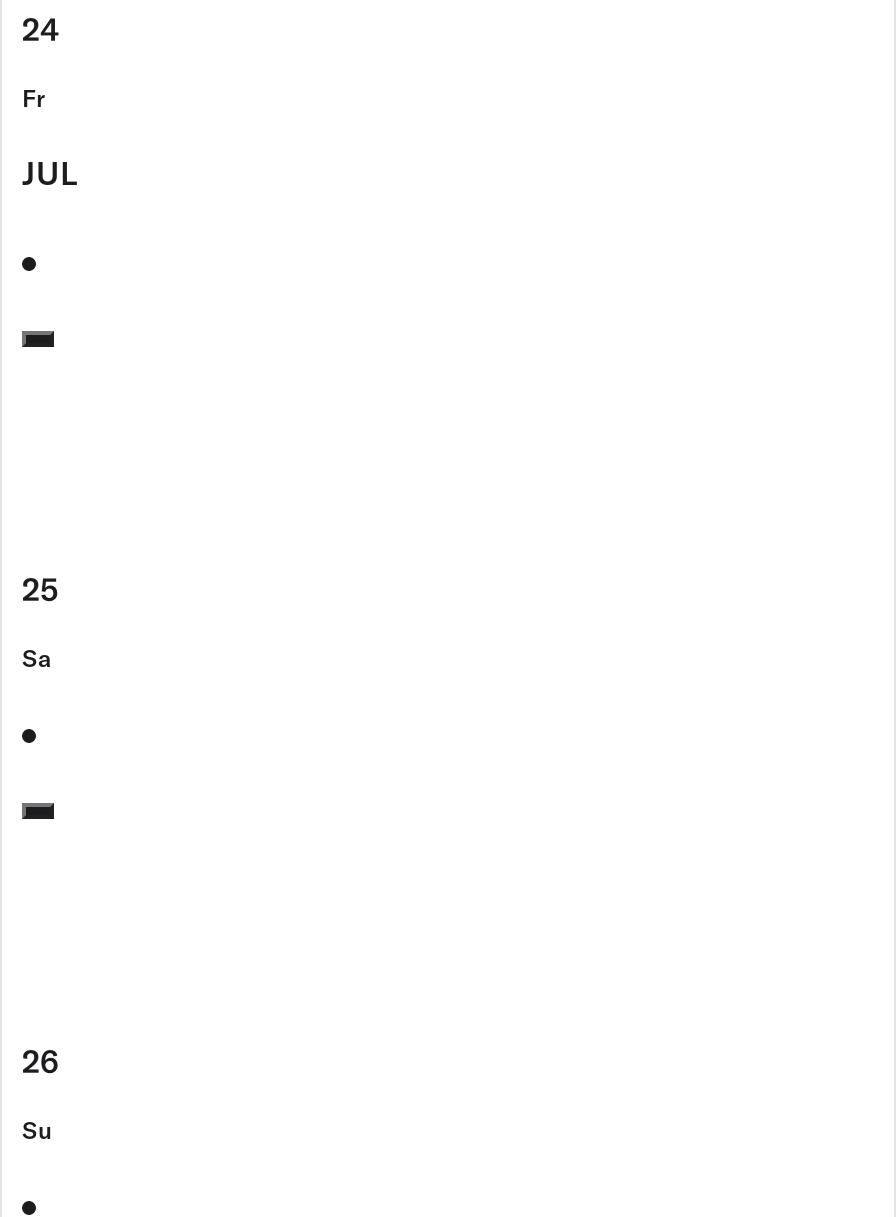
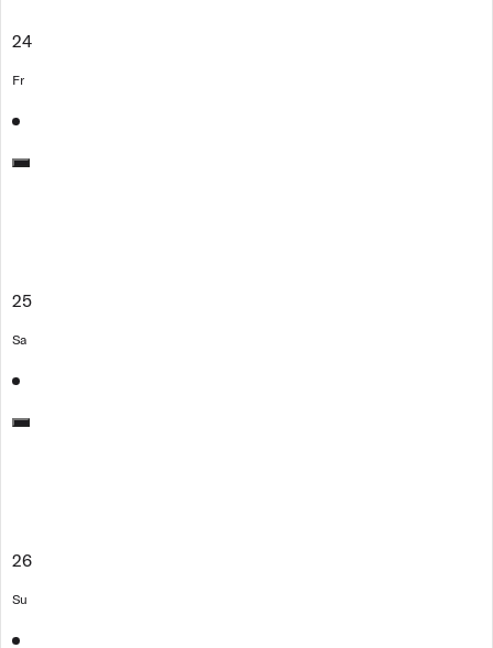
- JUL
